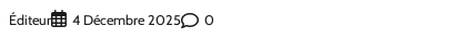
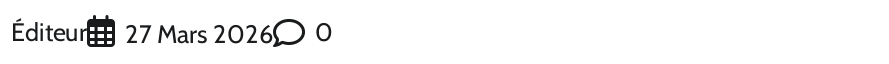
- 4 Décembre 2025
+ 27 Mars 2026
